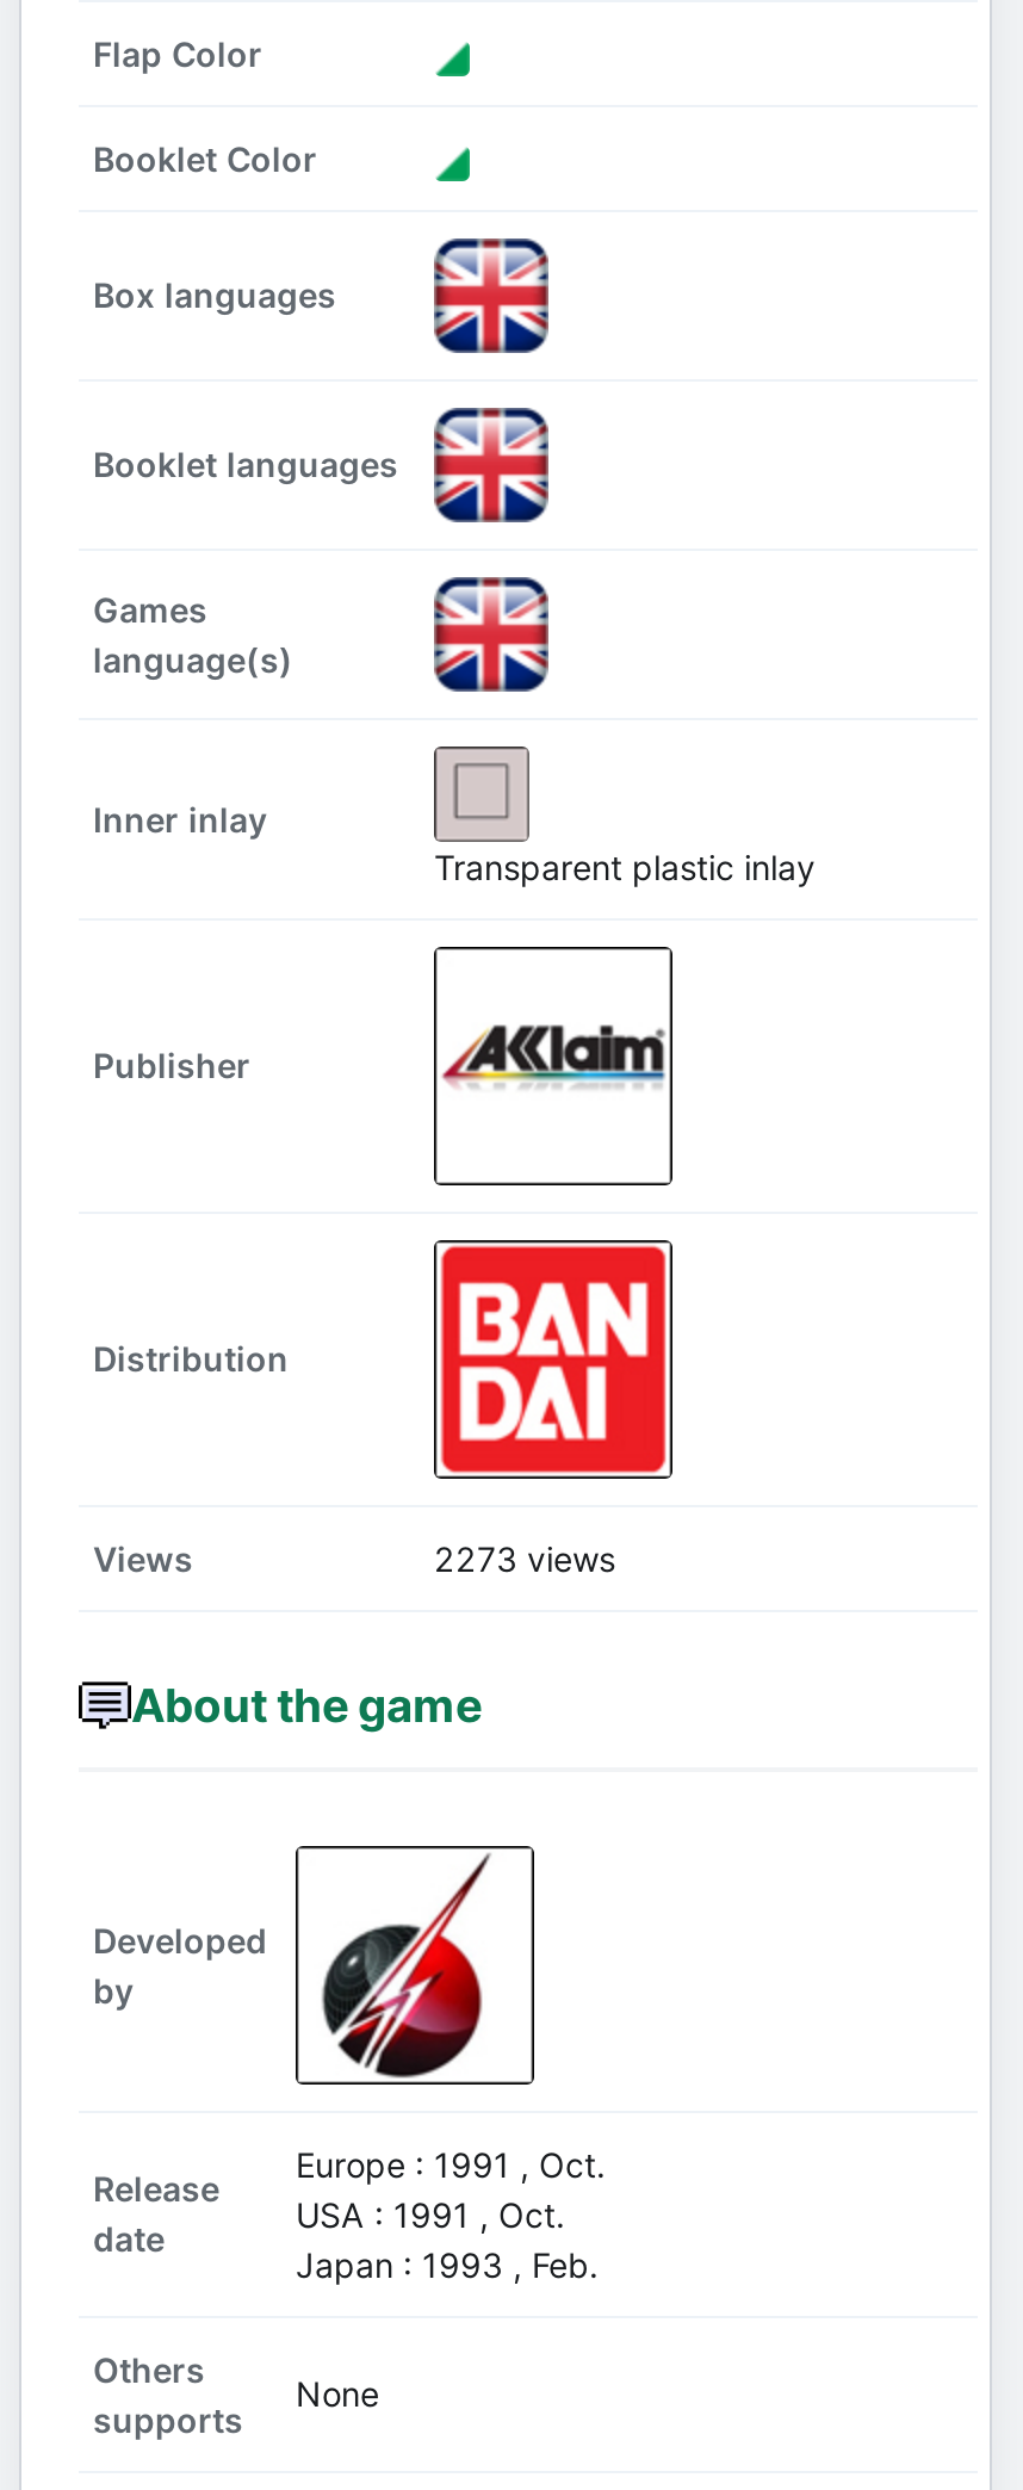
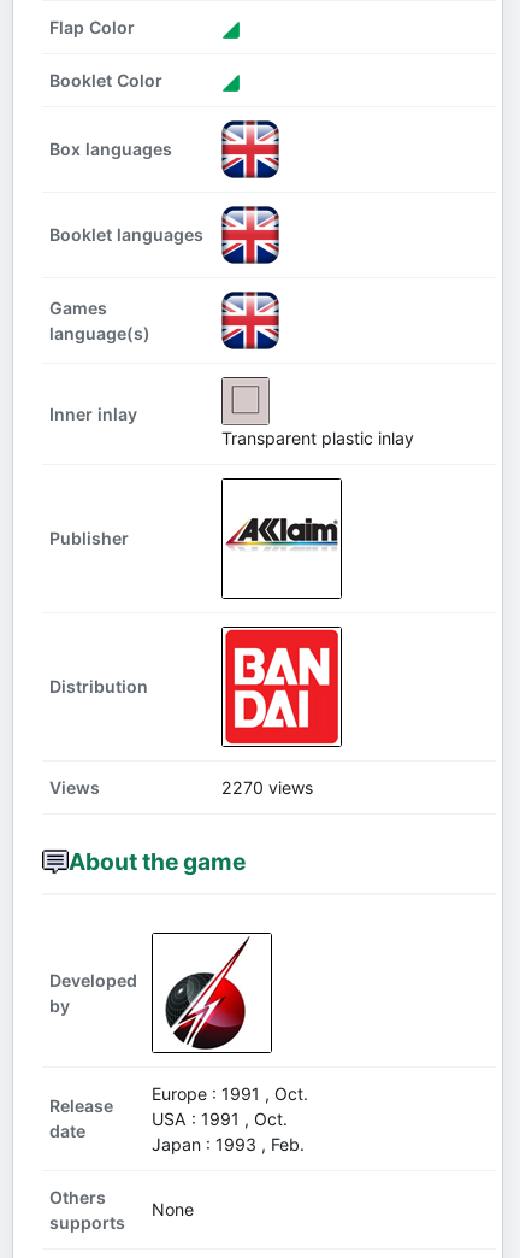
- 2273 views
+ 2270 views
